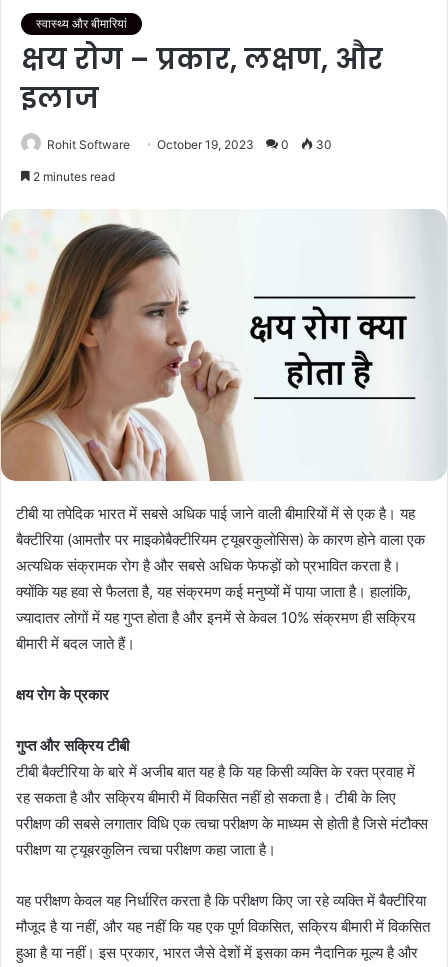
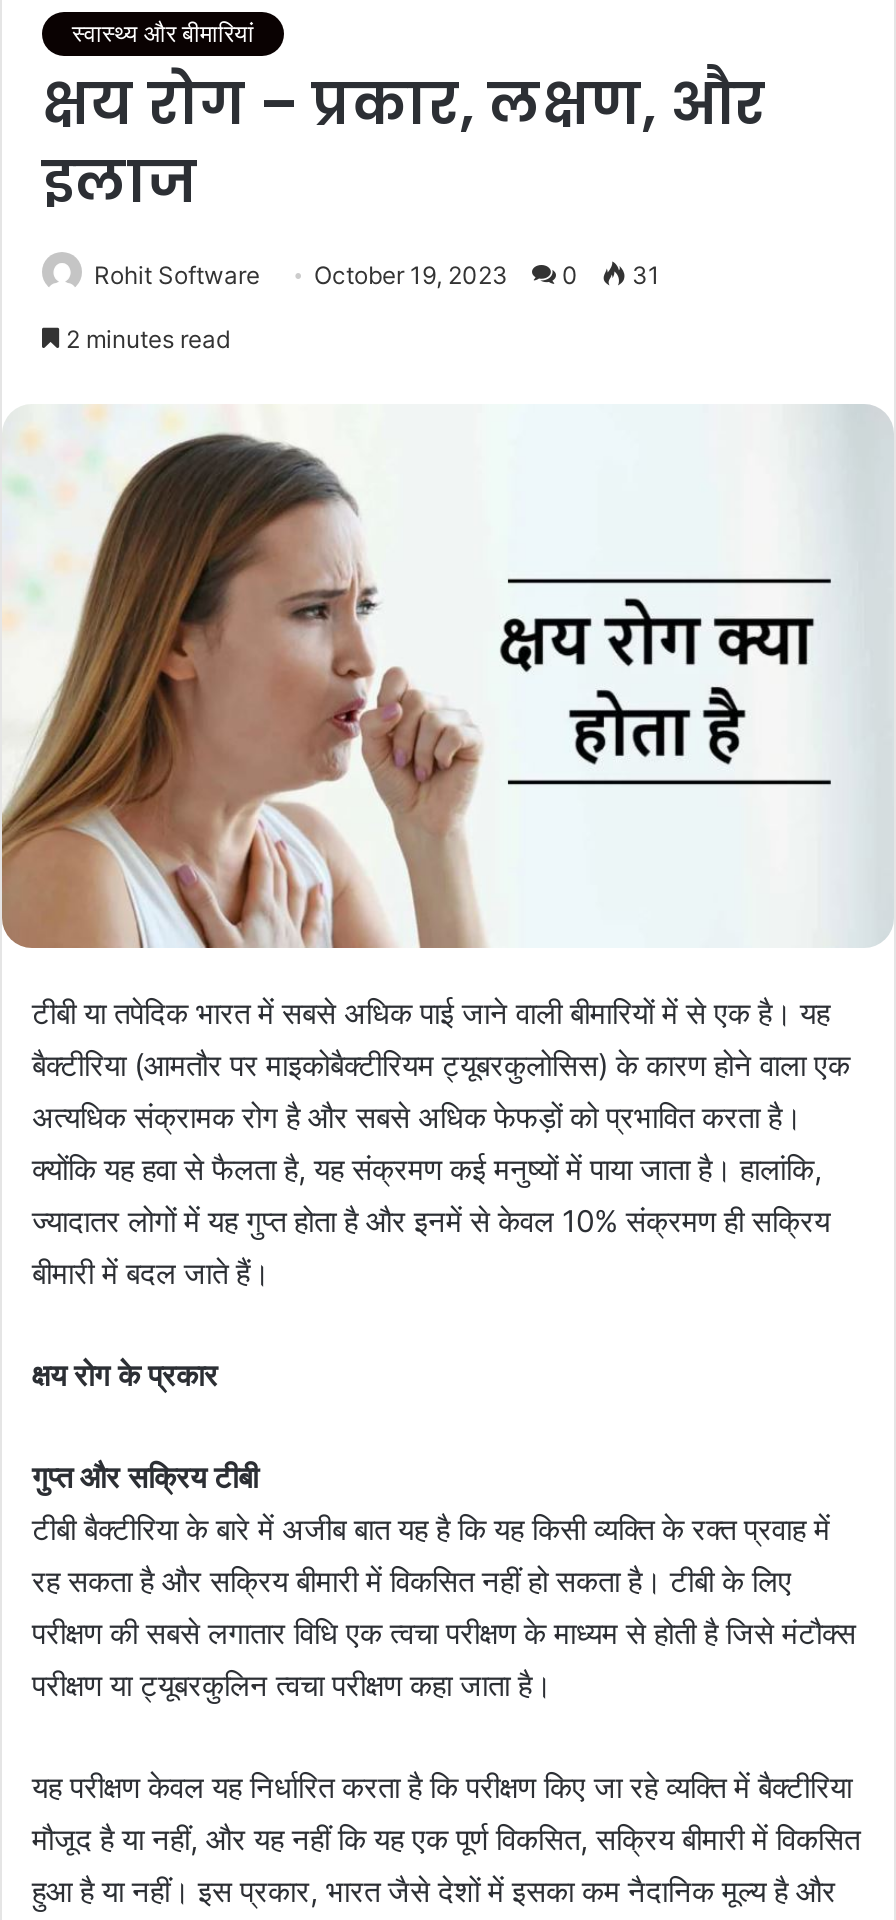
- Rohit Software October 19, 2023 0 30
+ Rohit Software October 19, 2023 0 31
